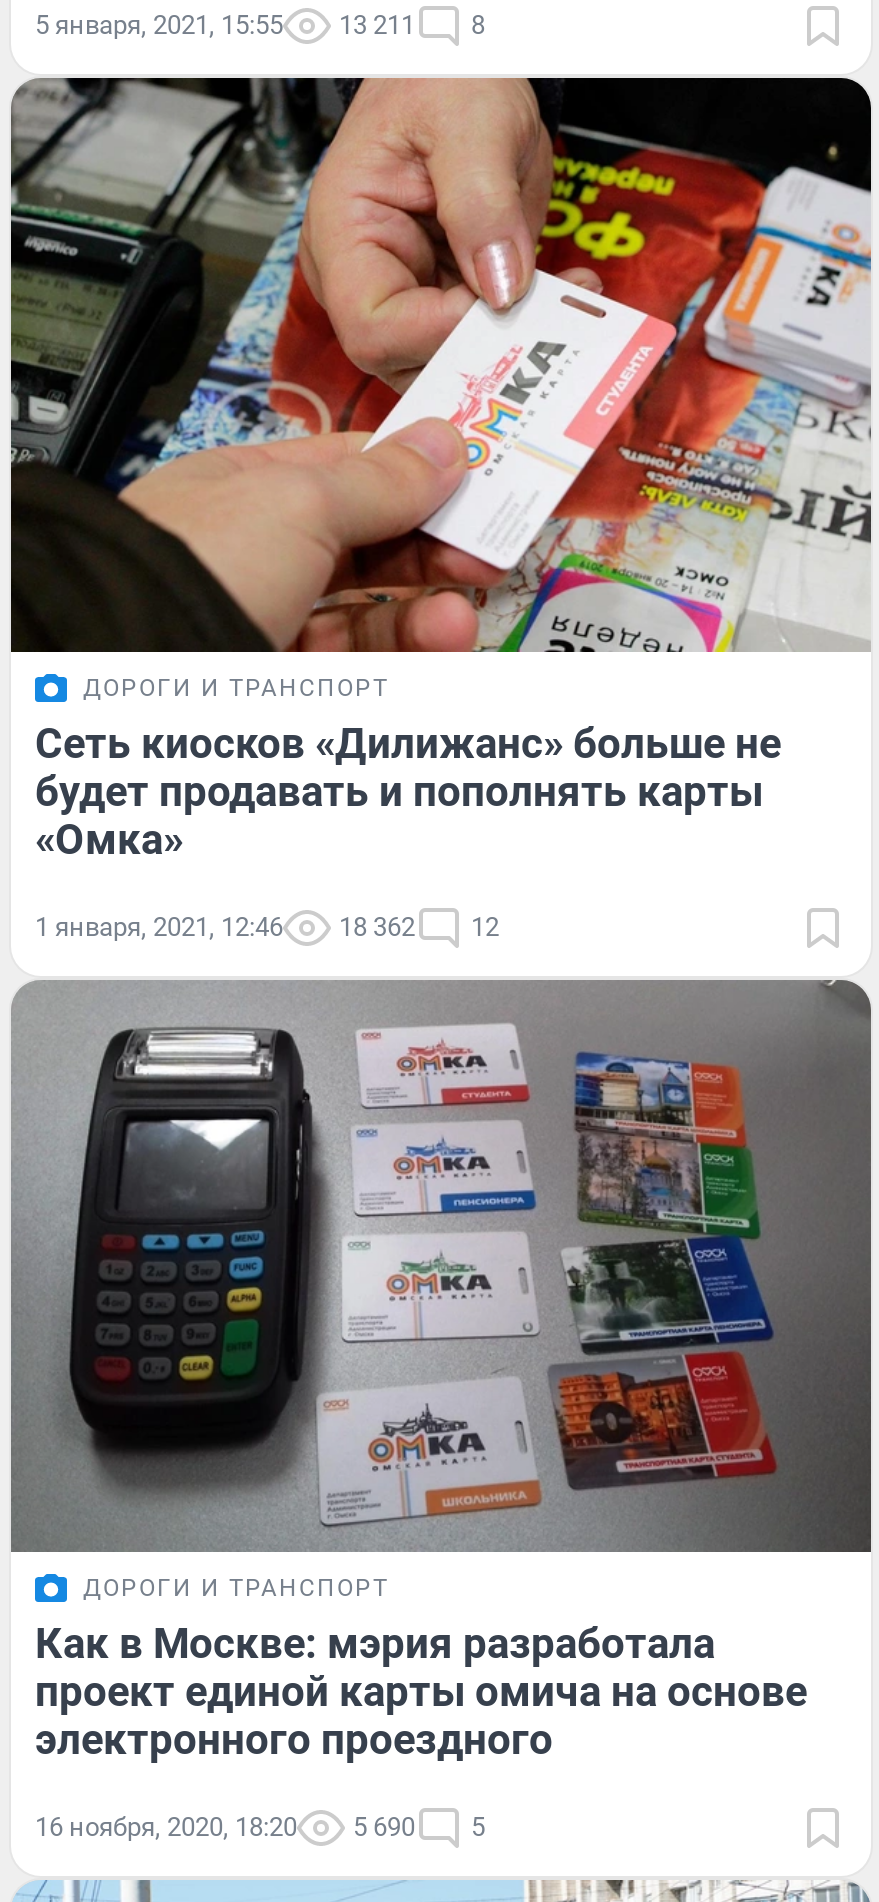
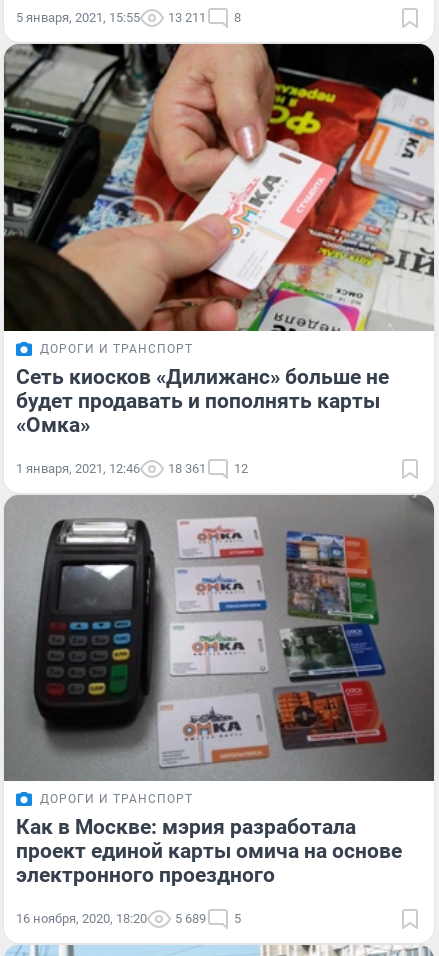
- 1 января, 2021, 12:46 18 362 12
+ 1 января, 2021, 12:46 18 361 12

- 16 ноября, 2020, 18:20 5 690 5
+ 16 ноября, 2020, 18:20 5 689 5
